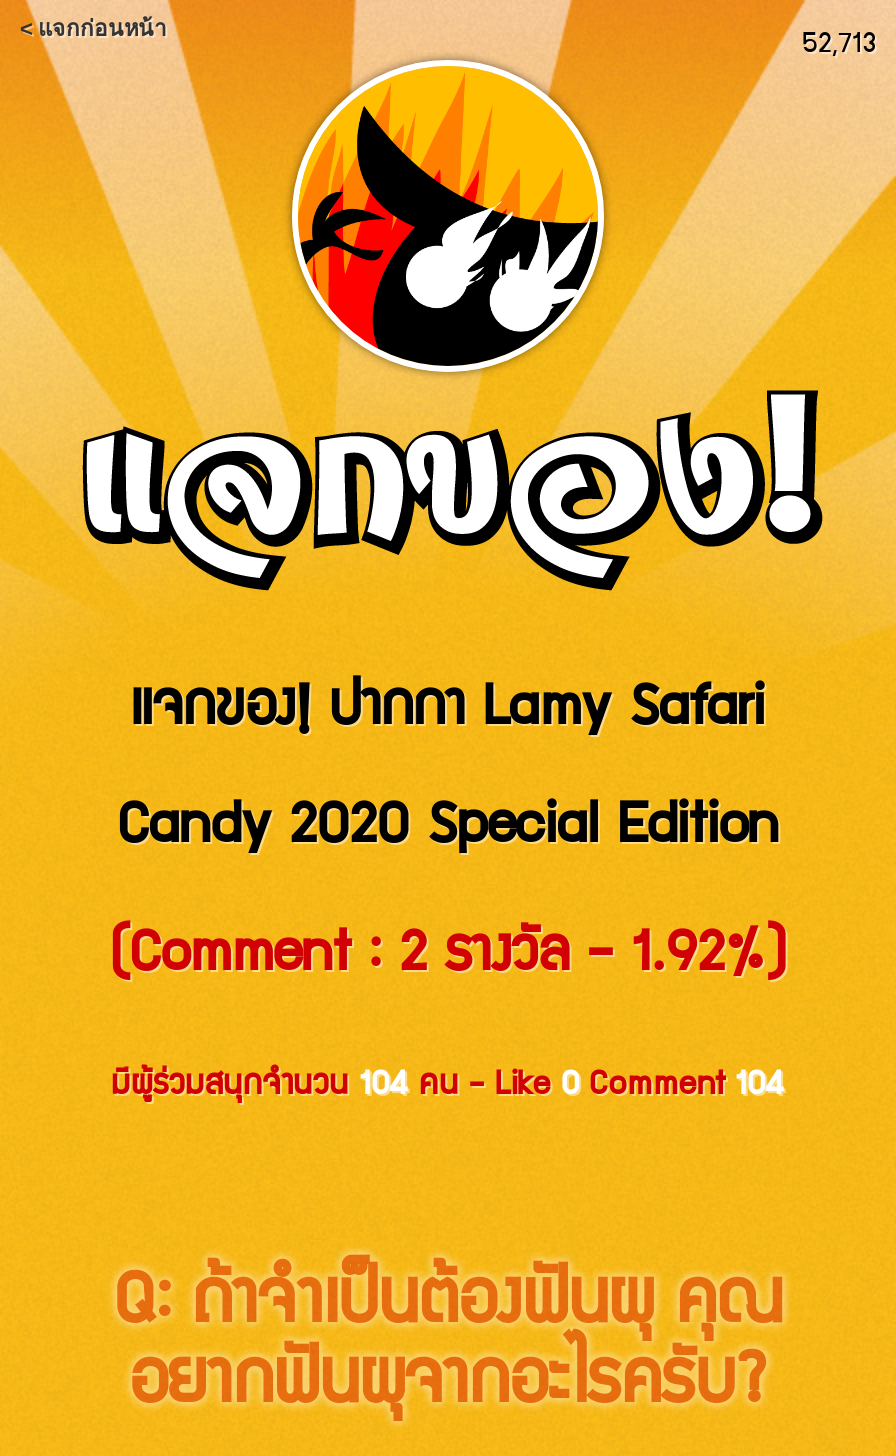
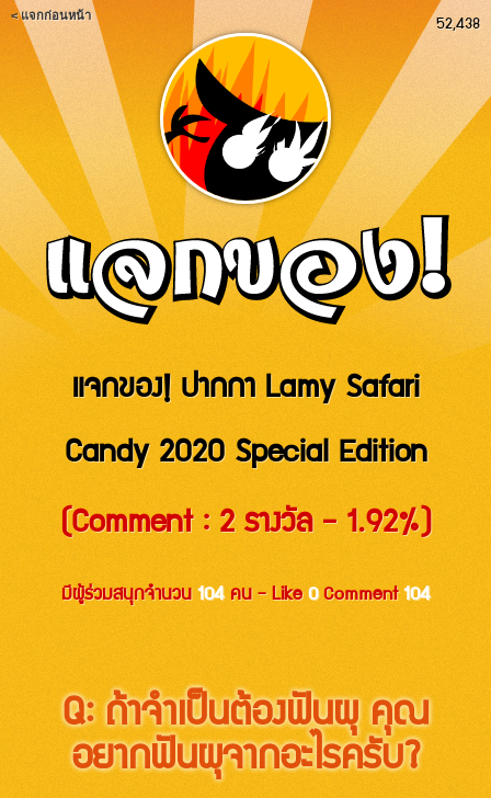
- 52,713
+ 52,438
